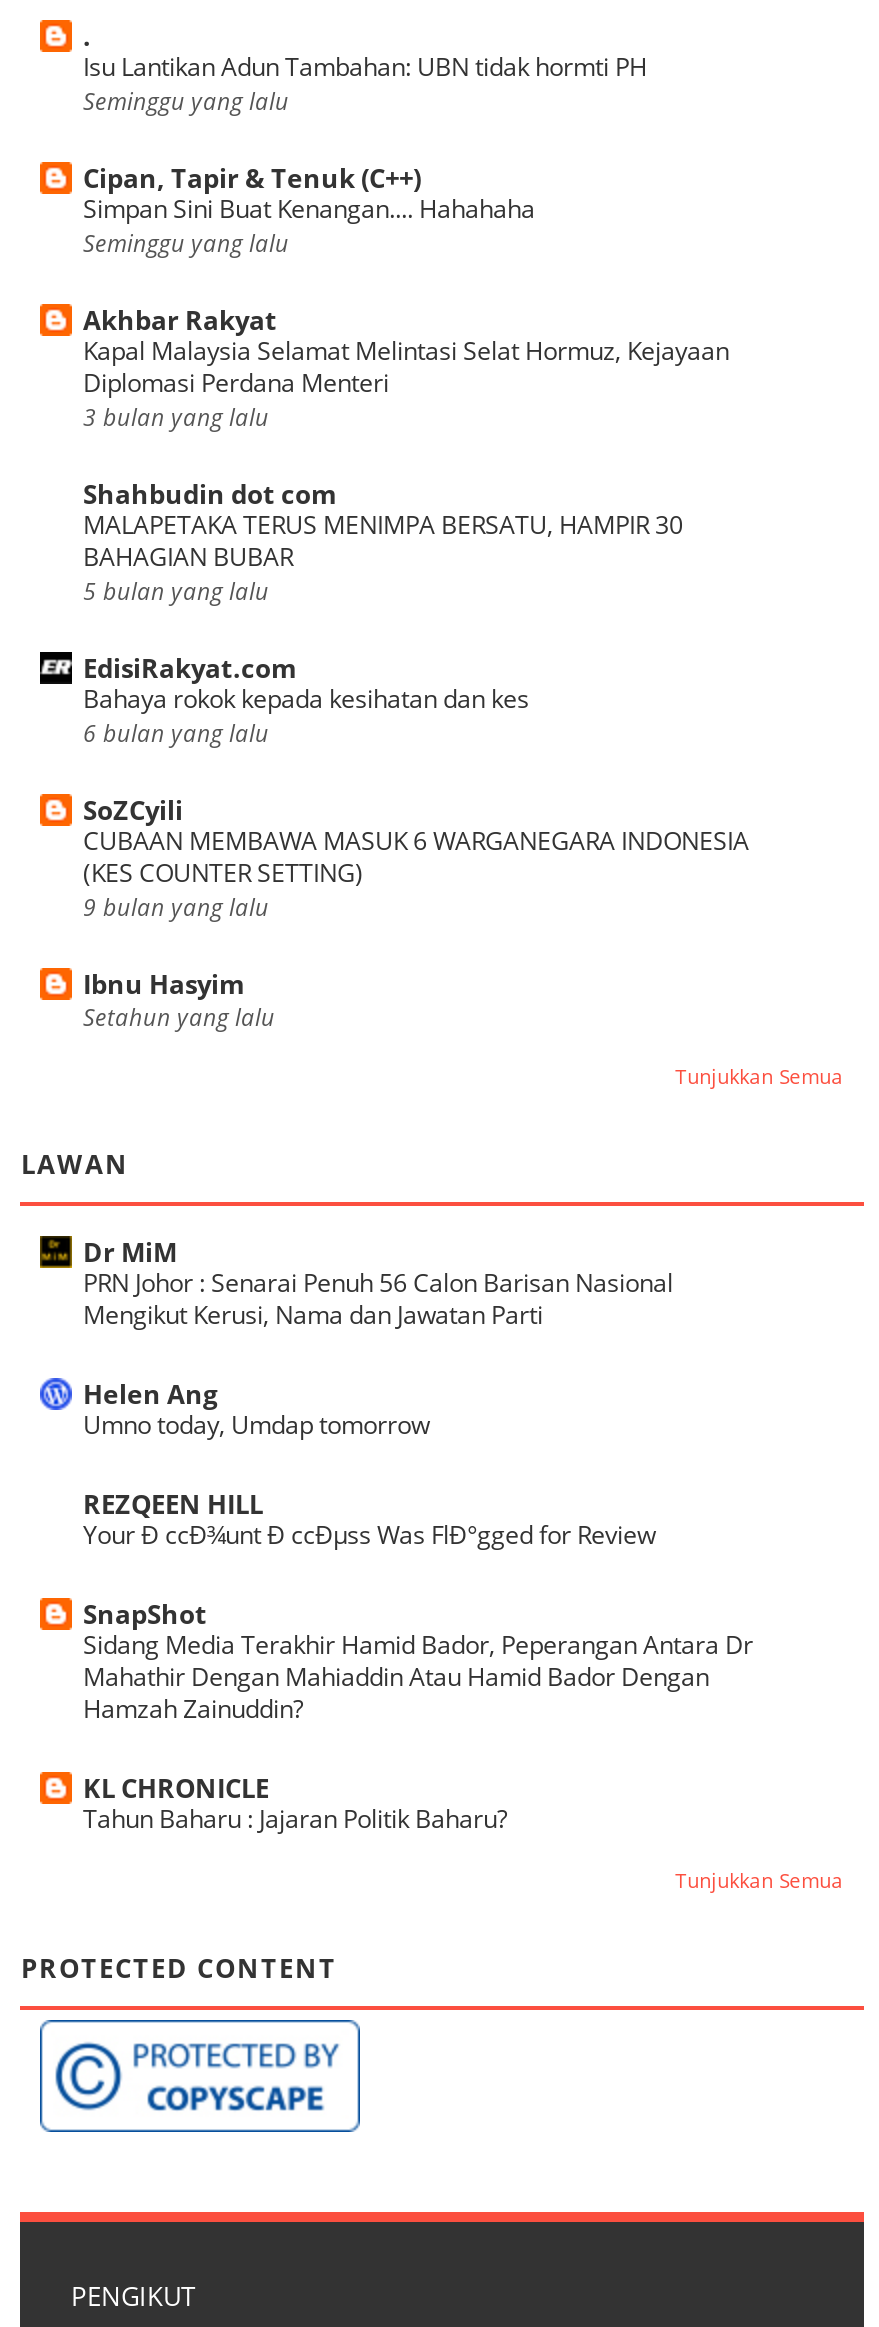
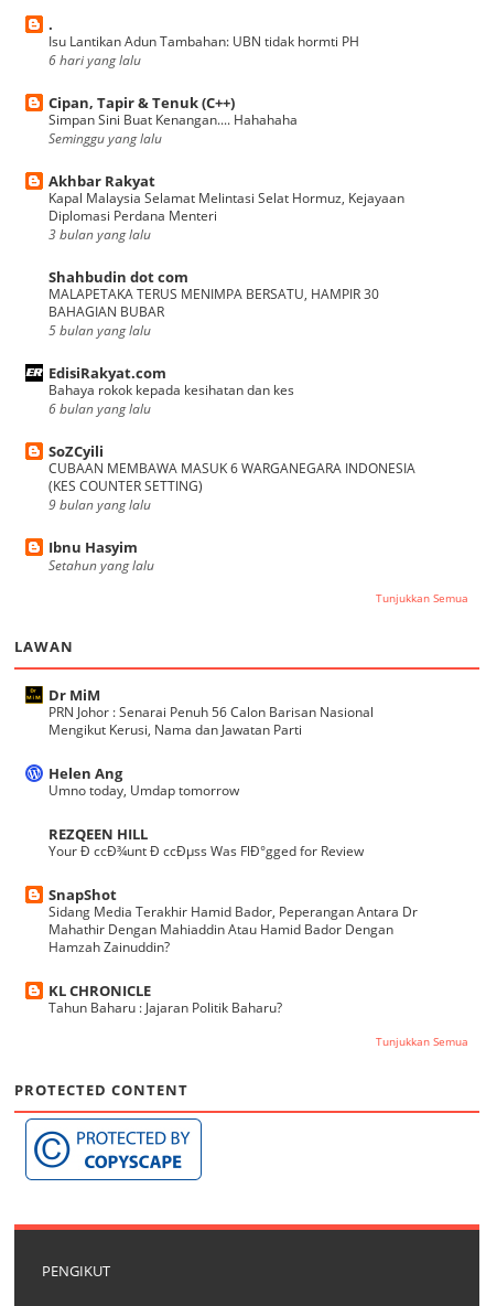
- Seminggu yang lalu
+ 6 hari yang lalu
